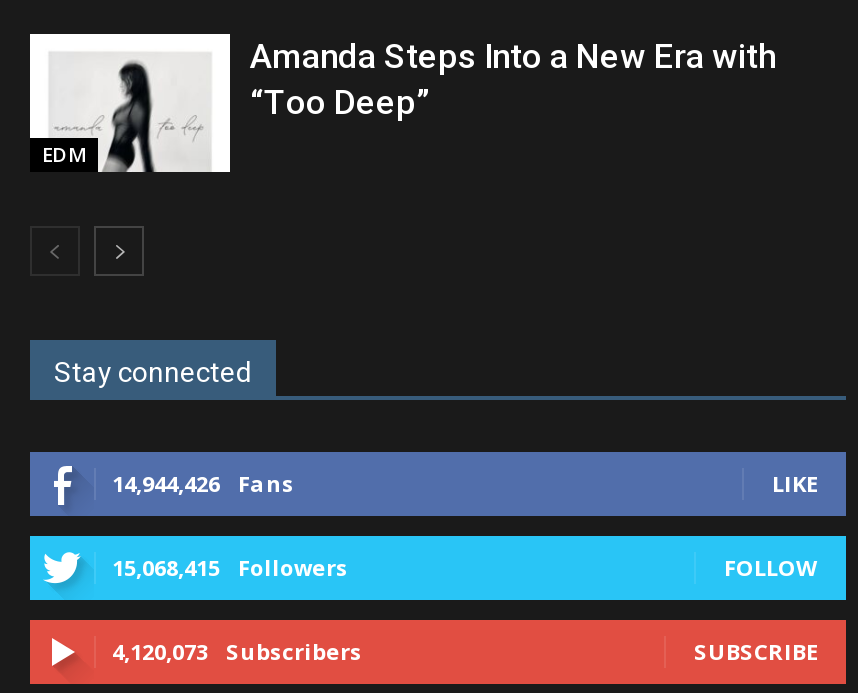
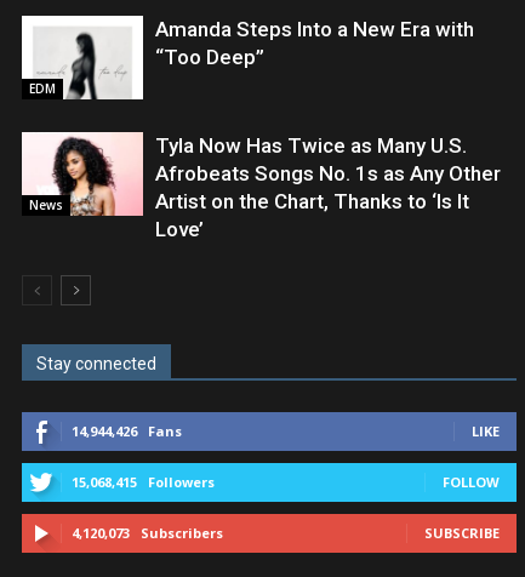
+ [image]
+ News

+ Tyla Now Has Twice as Many U.S.
+ Afrobeats Songs No. 1s as Any Other
+ Artist on the Chart, Thanks to ‘Is It
+ Love’
